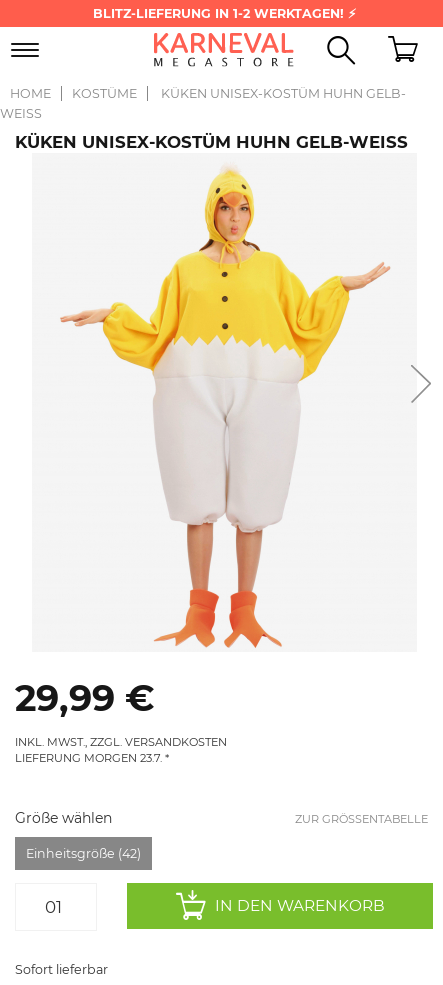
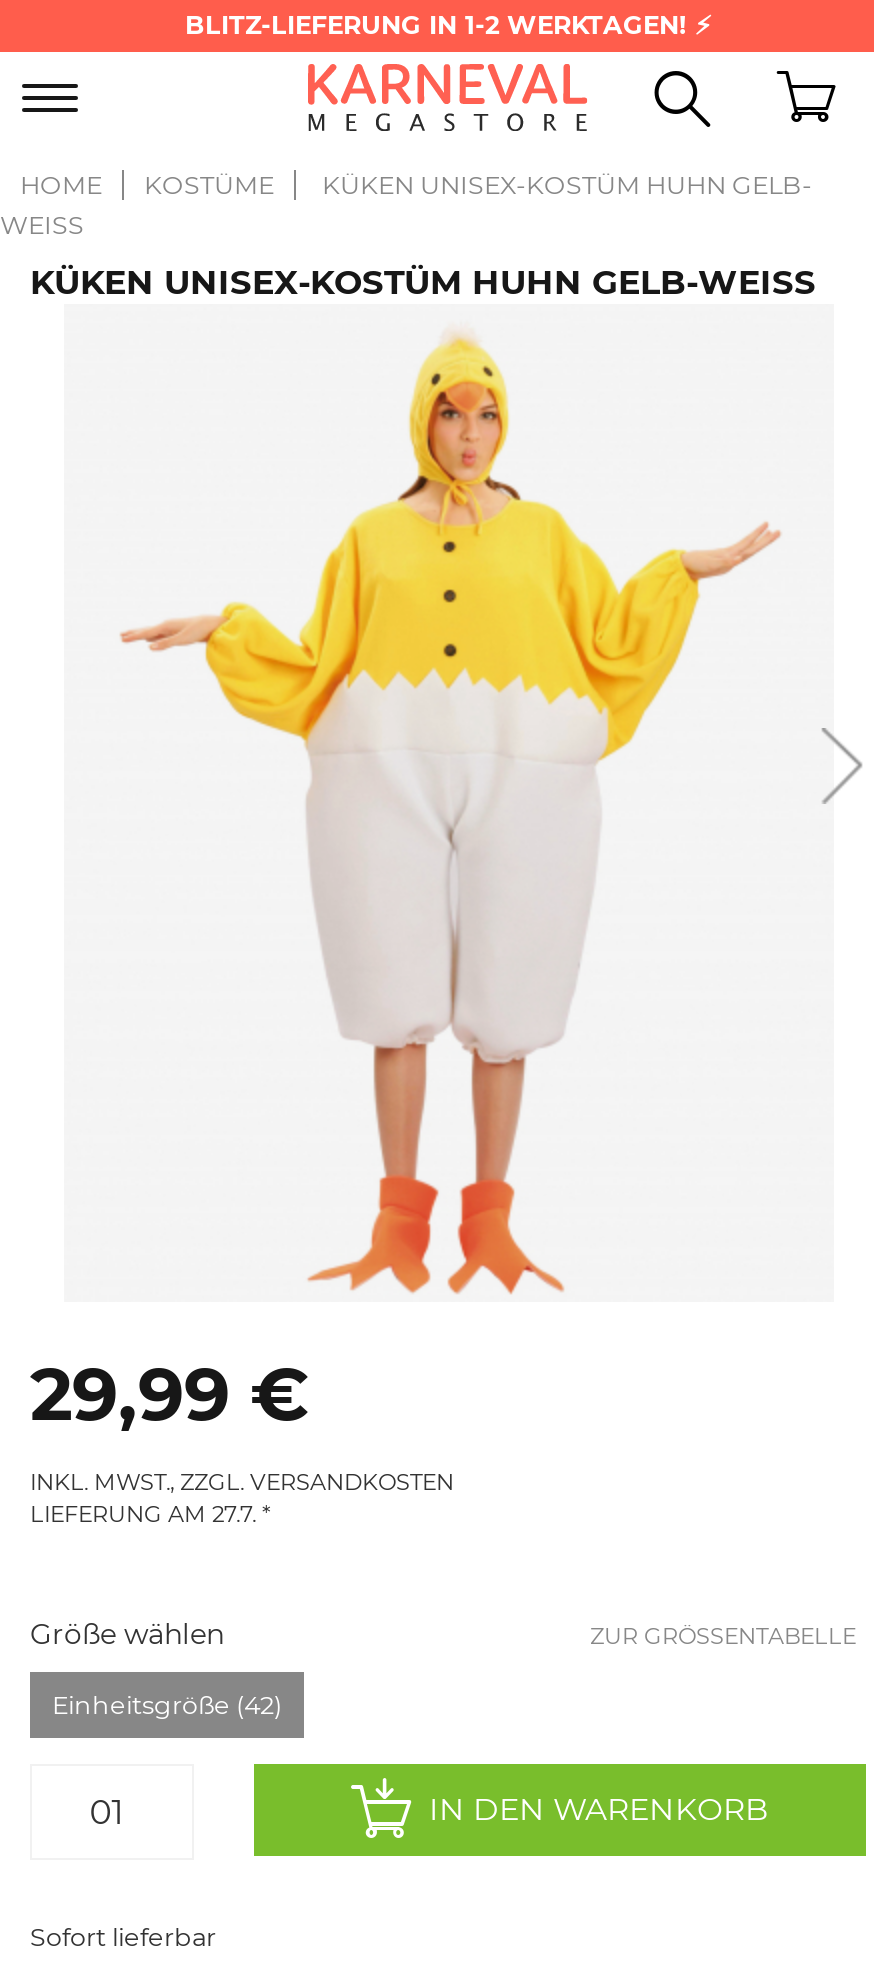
- LIEFERUNG MORGEN 23.7.
+ LIEFERUNG AM 27.7.
